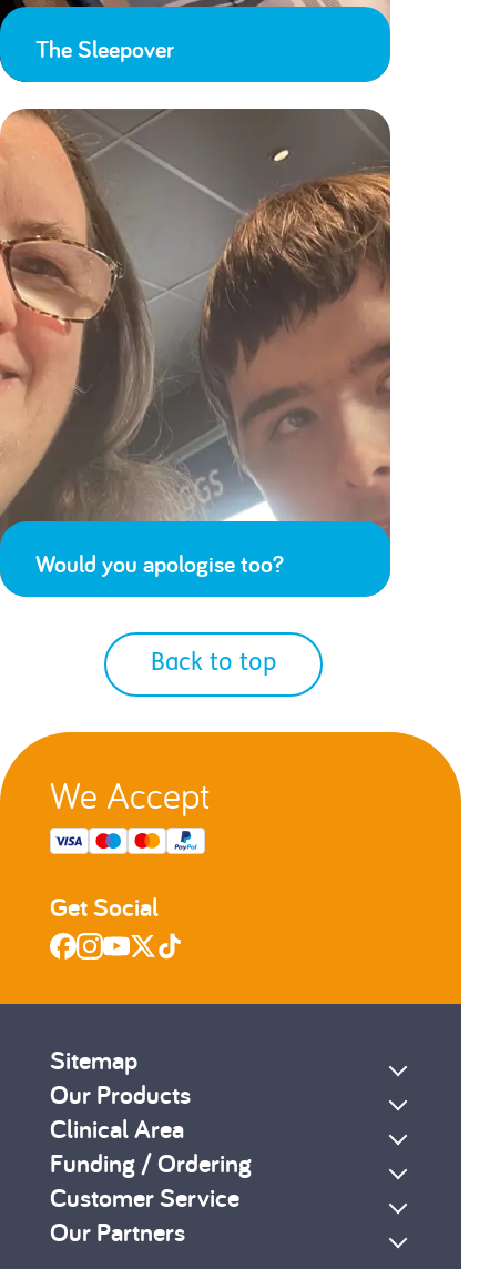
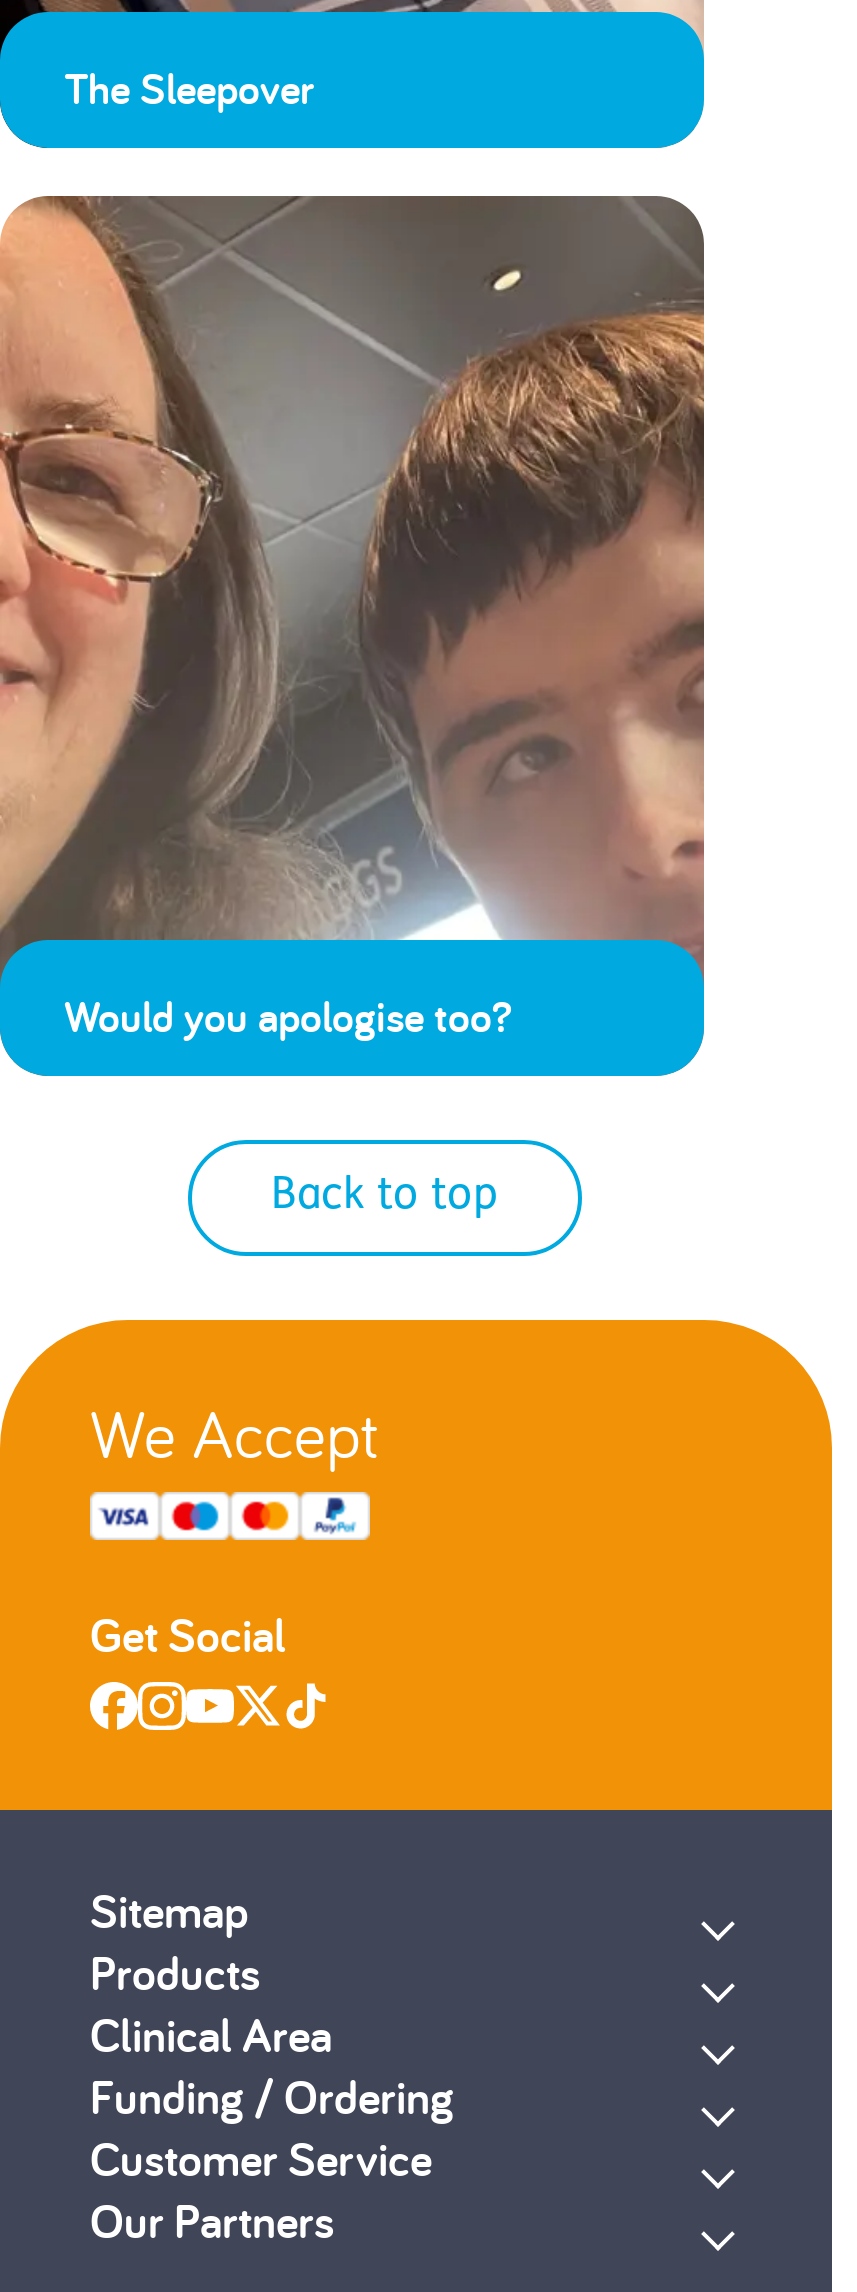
- Our Products
+ Products
